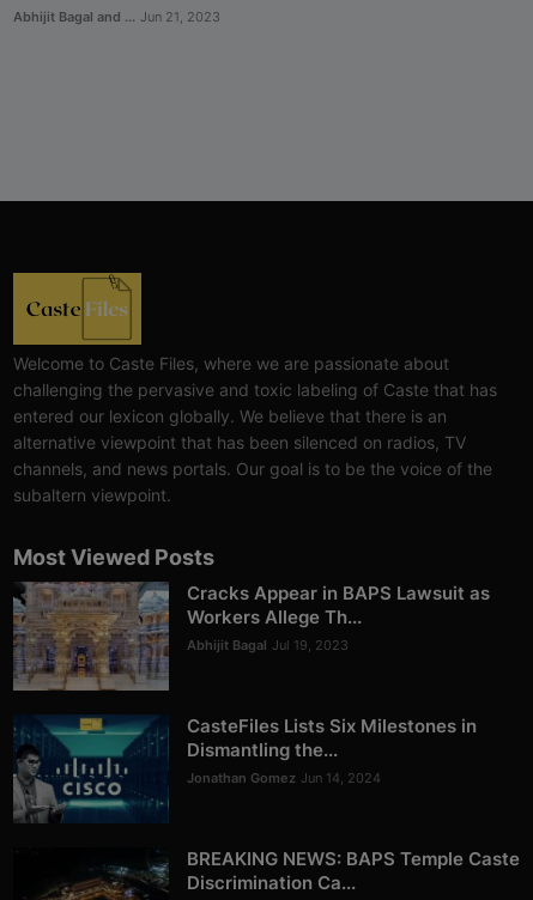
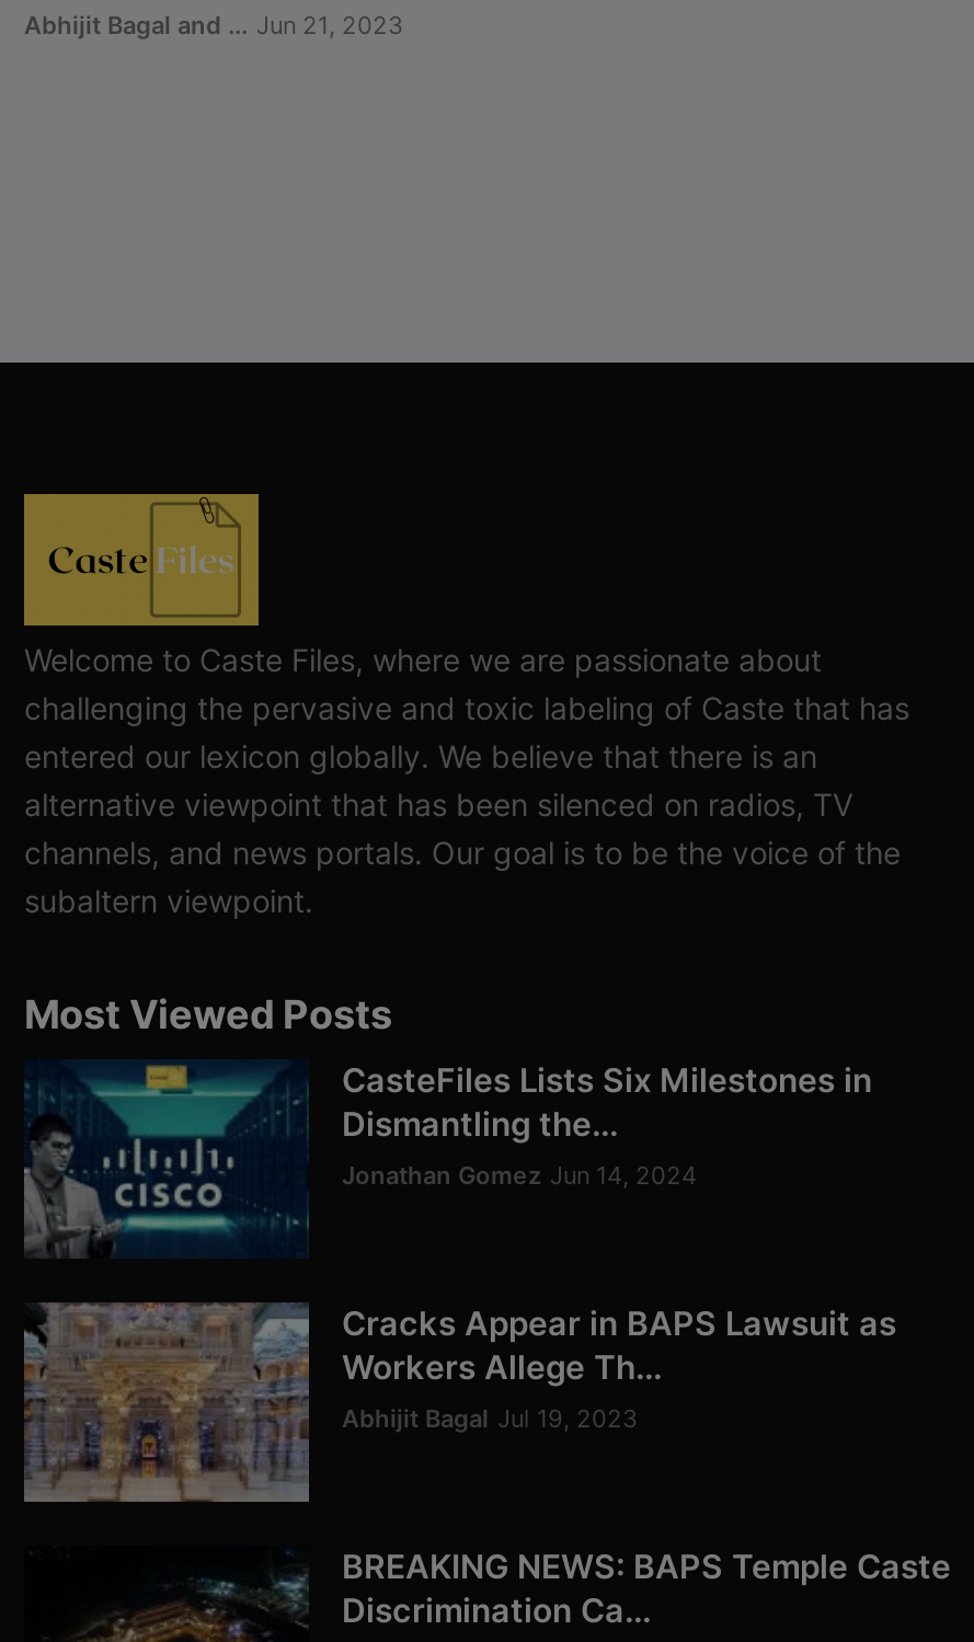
moved down: [image] | Cracks Appear in BAPS Lawsuit as | Workers Allege Th... | Abhijit Bagal Jul 19, 2023

moved up: [image] | CasteFiles Lists Six Milestones in | Dismantling the... | Jonathan Gomez Jun 14, 2024
